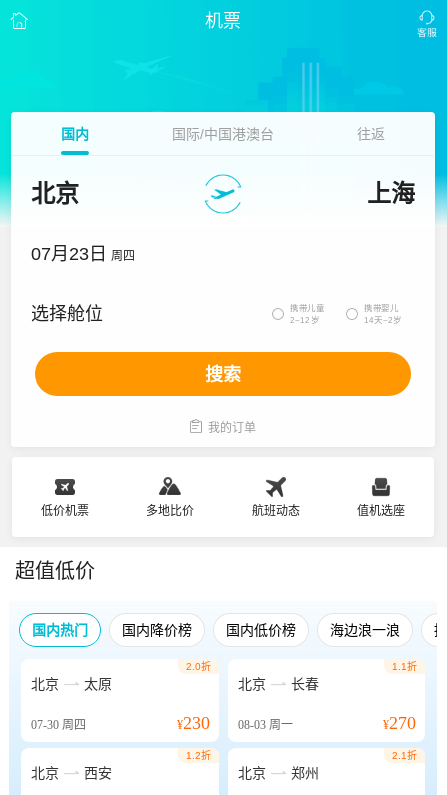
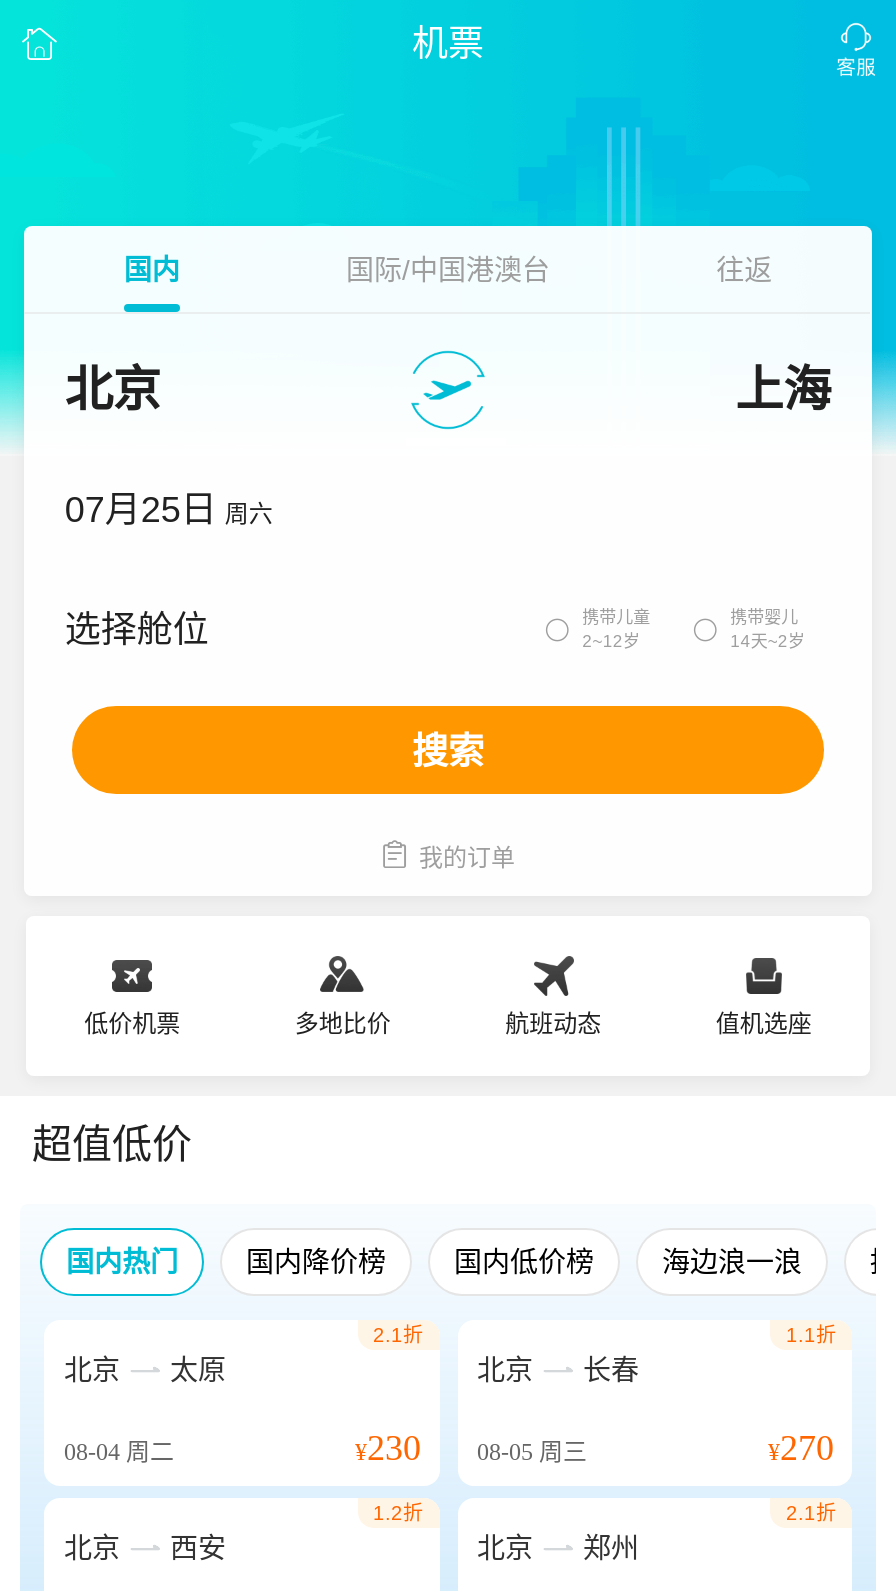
- 07月23日 周四
+ 07月25日 周六

- 2.0折
+ 2.1折

- 07-30周四
+ 08-04周二

- ¥230 08-03周一
+ ¥230 08-05周三
